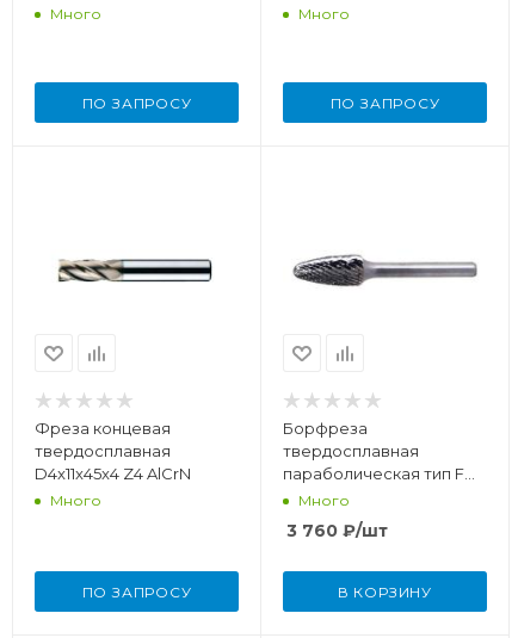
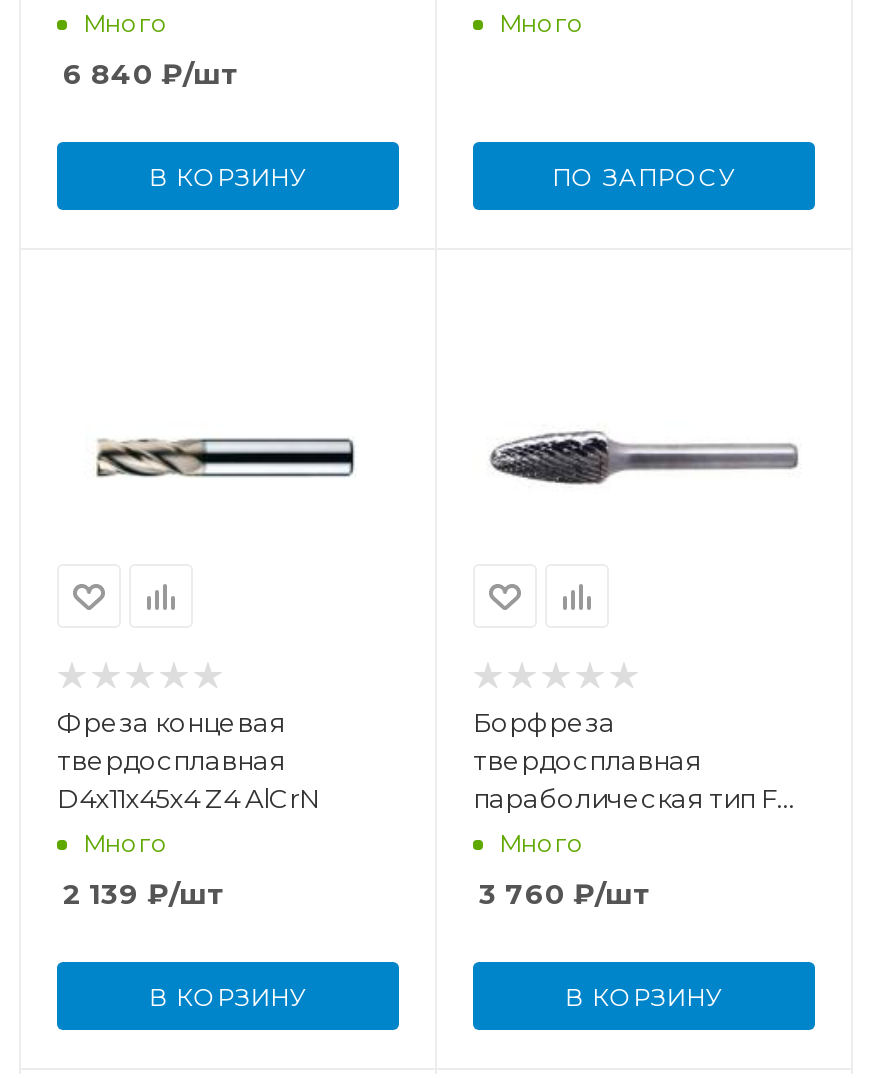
- ПО ЗАПРОСУ
+ 6 840 ₽/шт
+ В КОРЗИНУ

- ПО ЗАПРОСУ
+ 2 139 ₽/шт
+ В КОРЗИНУ
